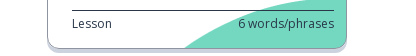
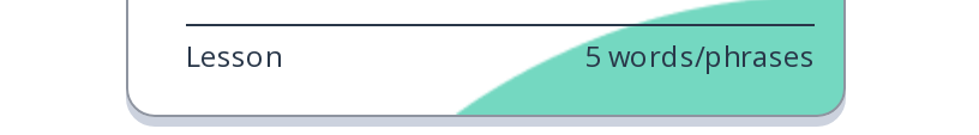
- 6 words/phrases
+ 5 words/phrases
